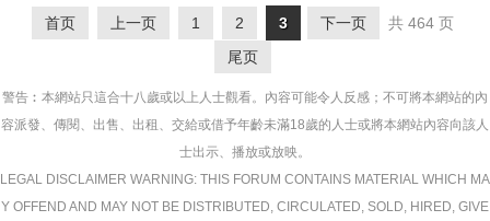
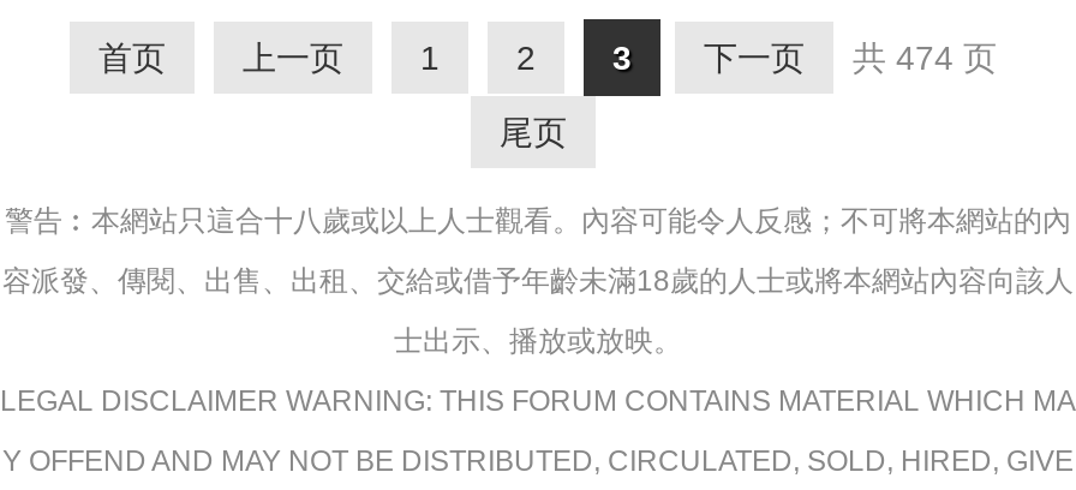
- 首页 上一页 1 2 3 下一页 共 464 页
+ 首页 上一页 1 2 3 下一页 共 474 页
